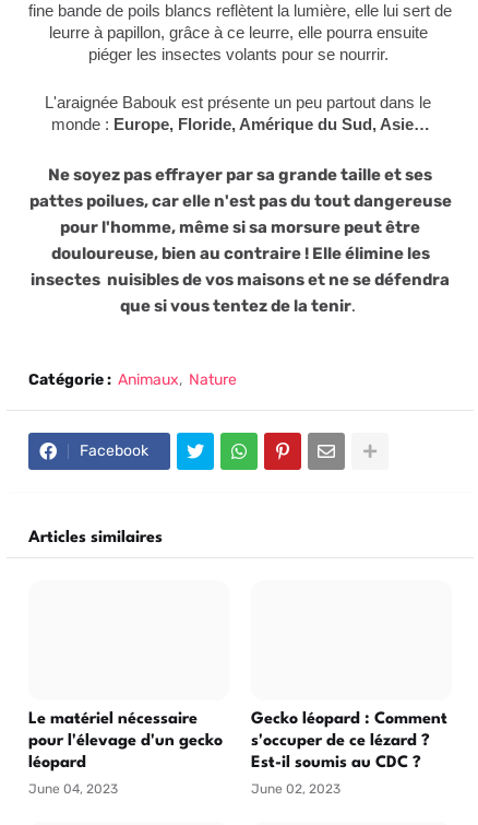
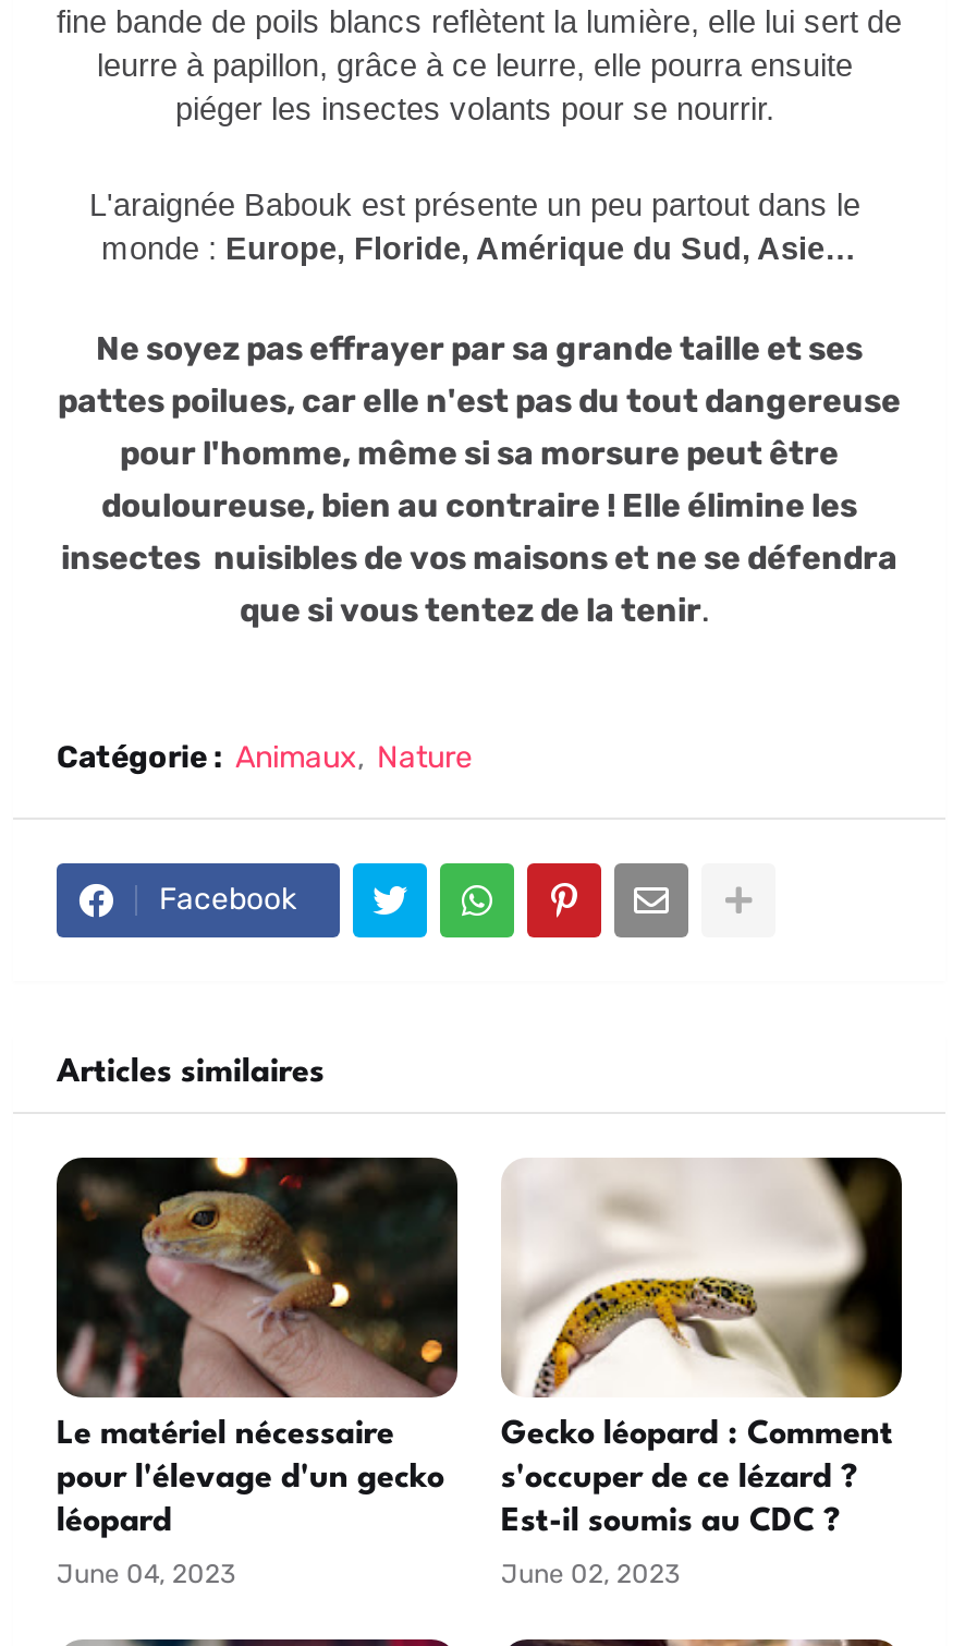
+ [image]

+ [image]
